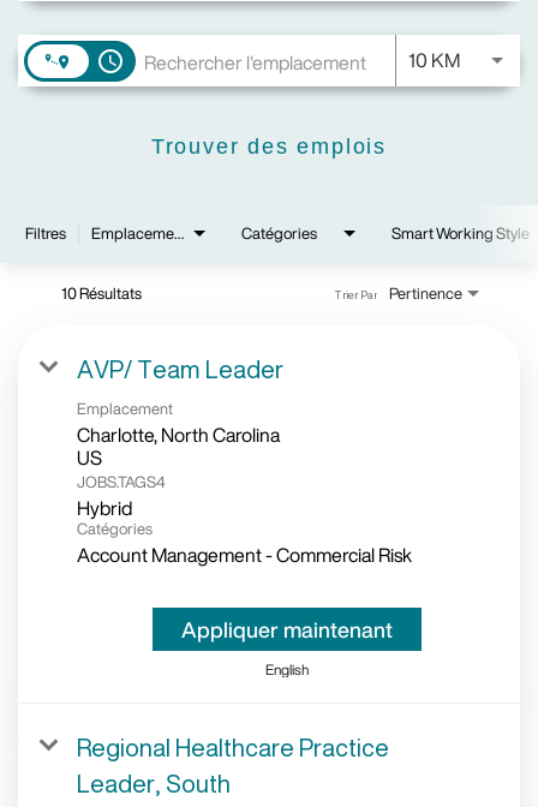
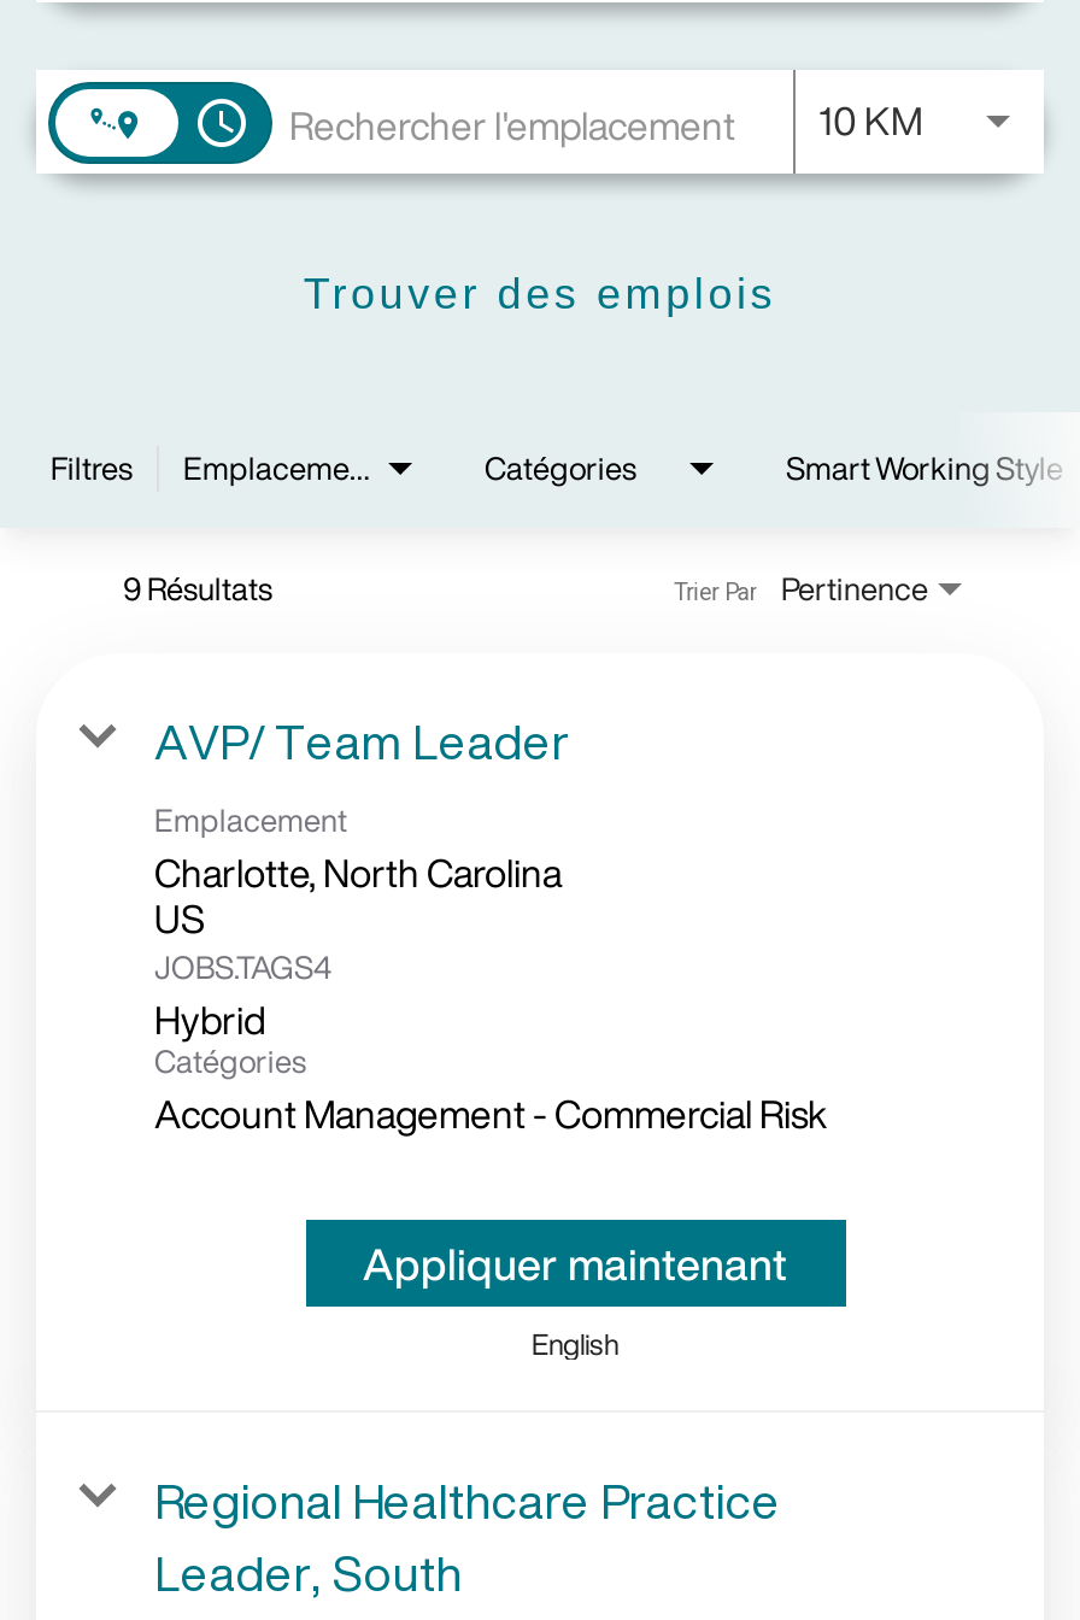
- 10 Résultats
+ 9 Résultats
